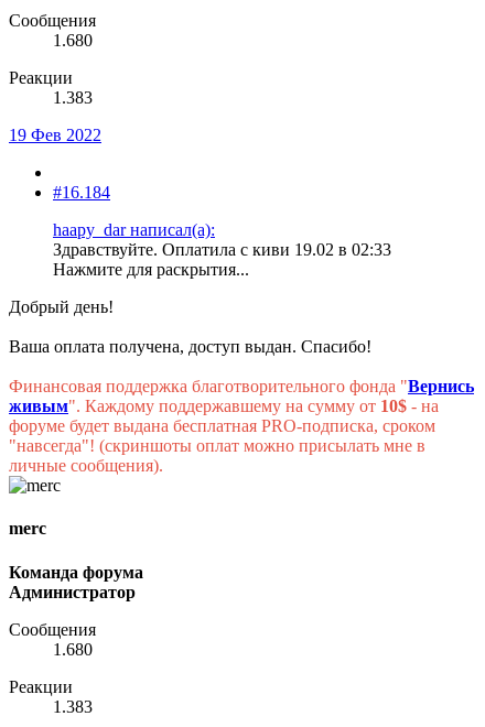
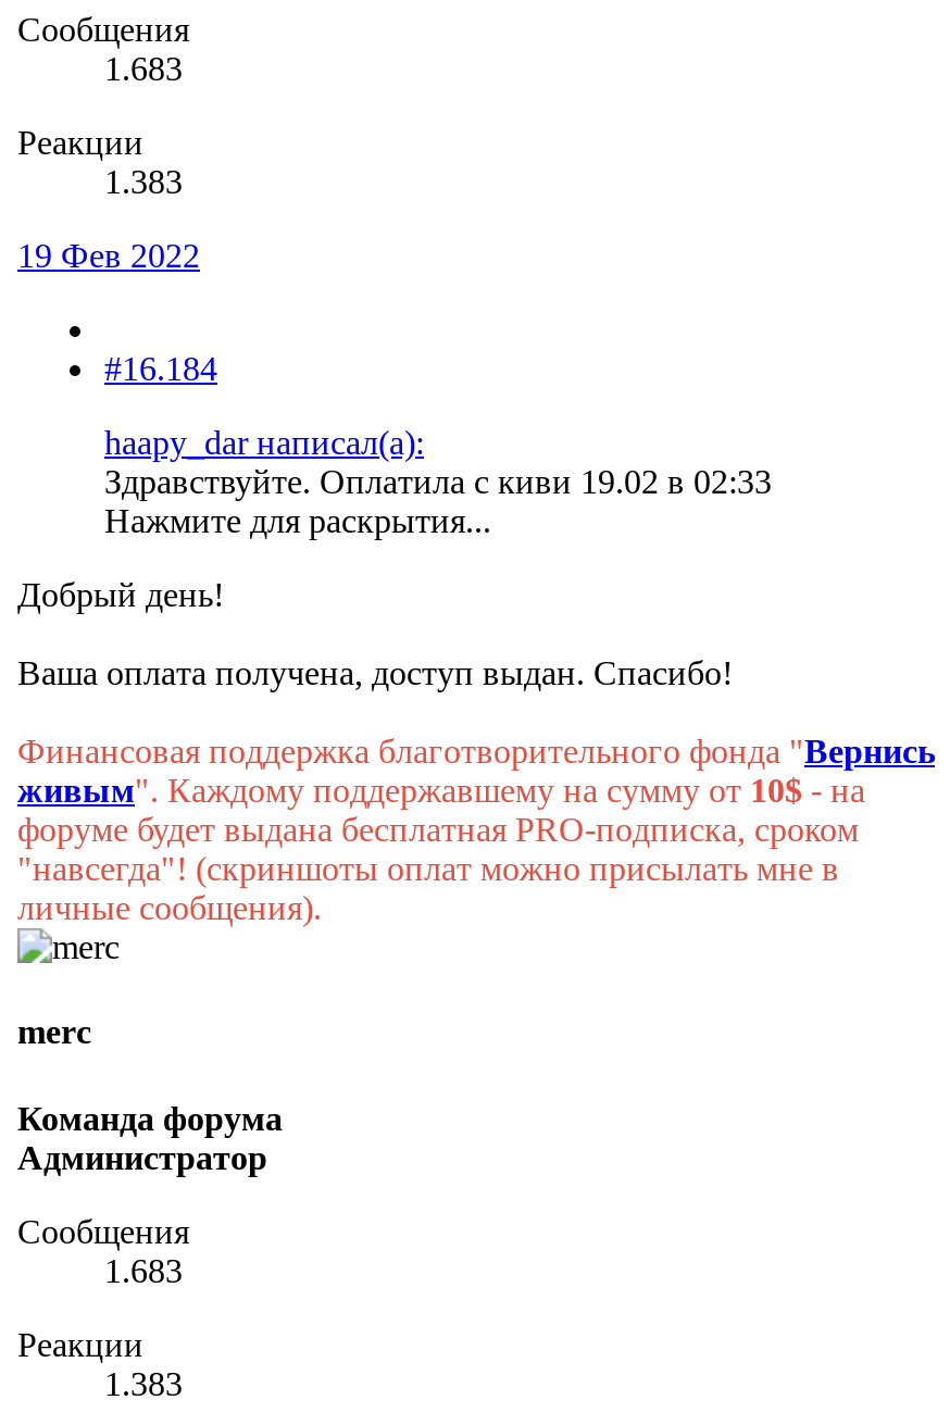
- 1.680
+ 1.683

- 1.680
+ 1.683
